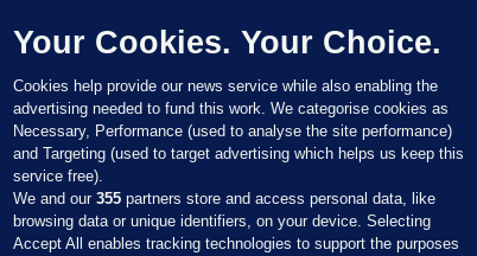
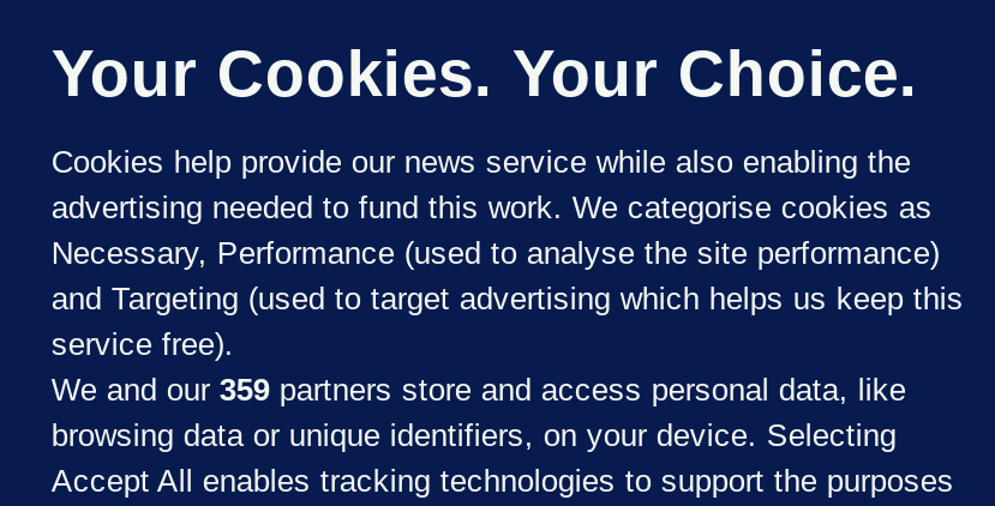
- We and our 355 partners store and access personal data, like
+ We and our 359 partners store and access personal data, like
